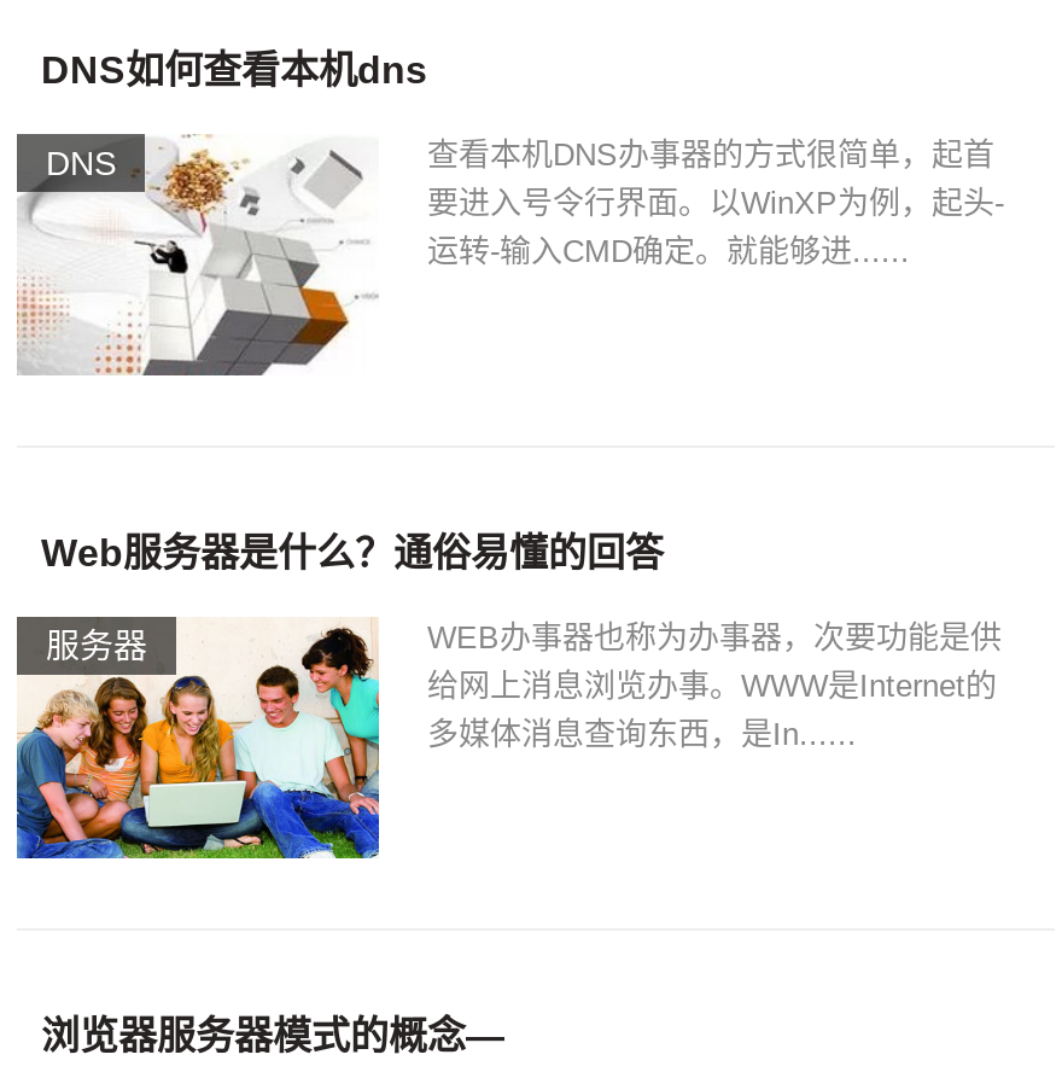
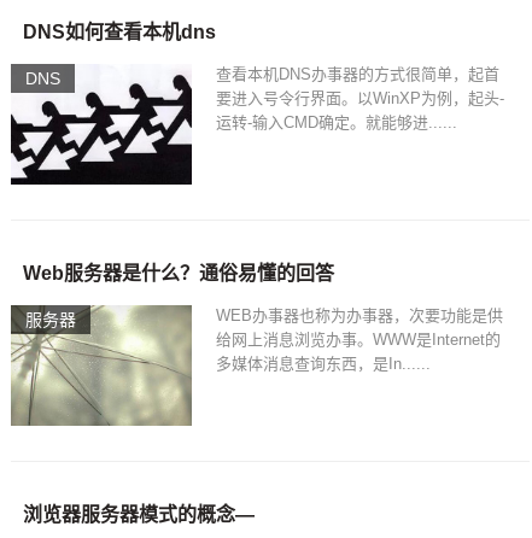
- [image]
+ [image]

- [image]
+ [image]
